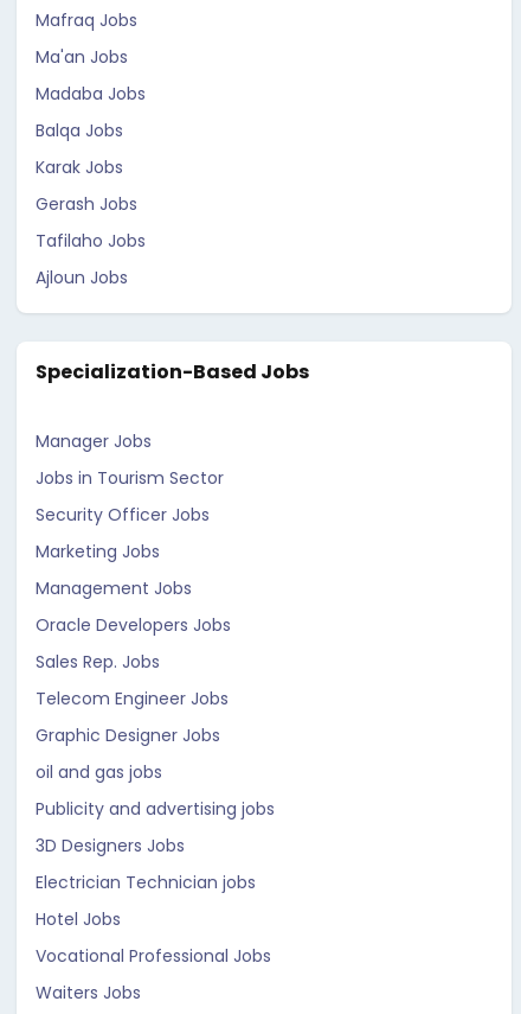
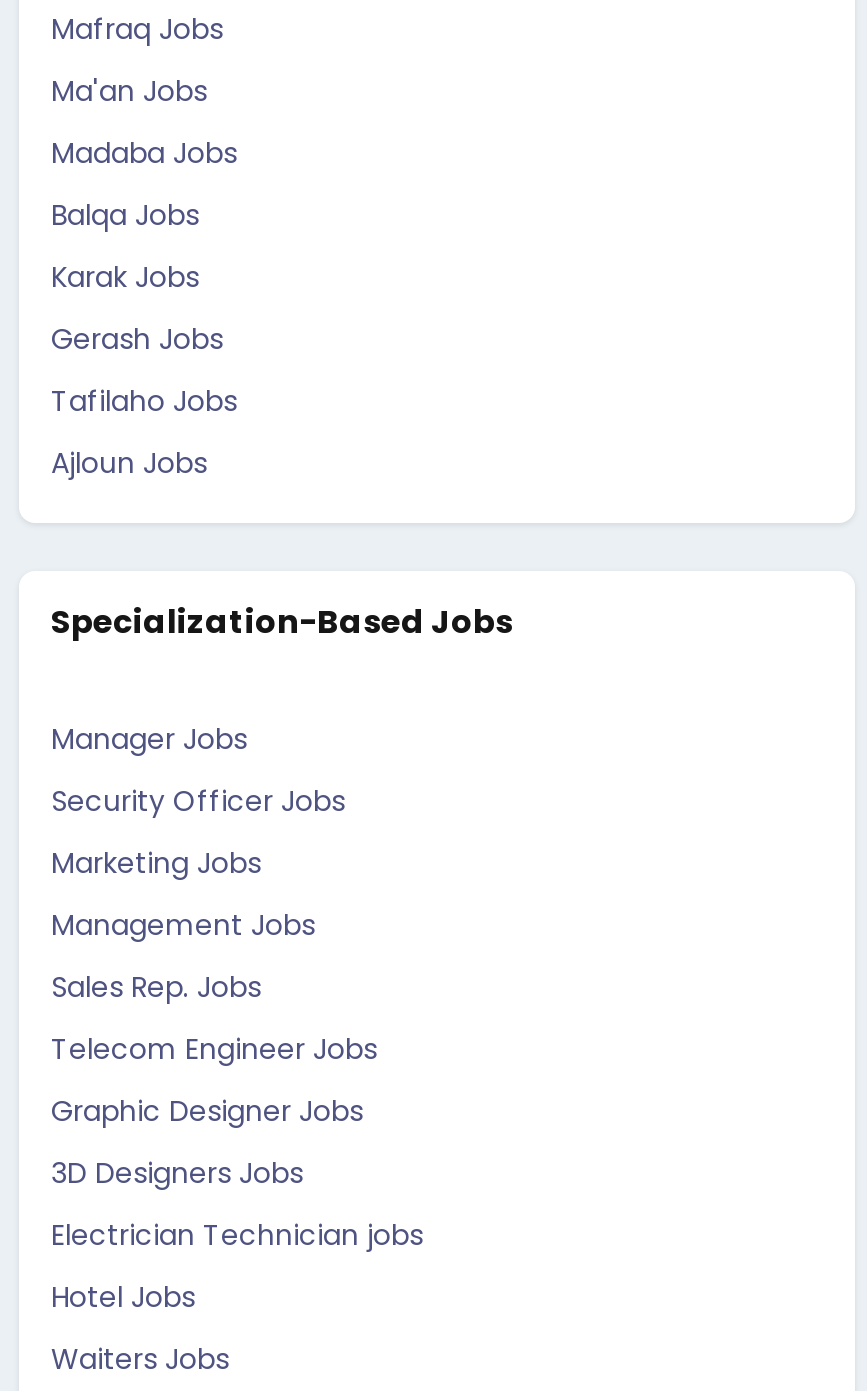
- Jobs in Tourism Sector

- Oracle Developers Jobs

- oil and gas jobs
- Publicity and advertising jobs

- Vocational Professional Jobs
